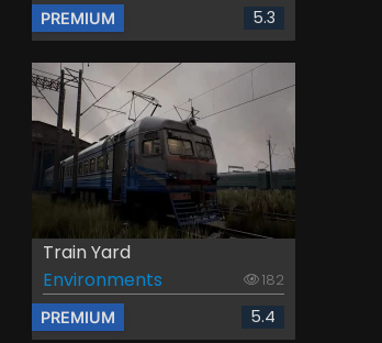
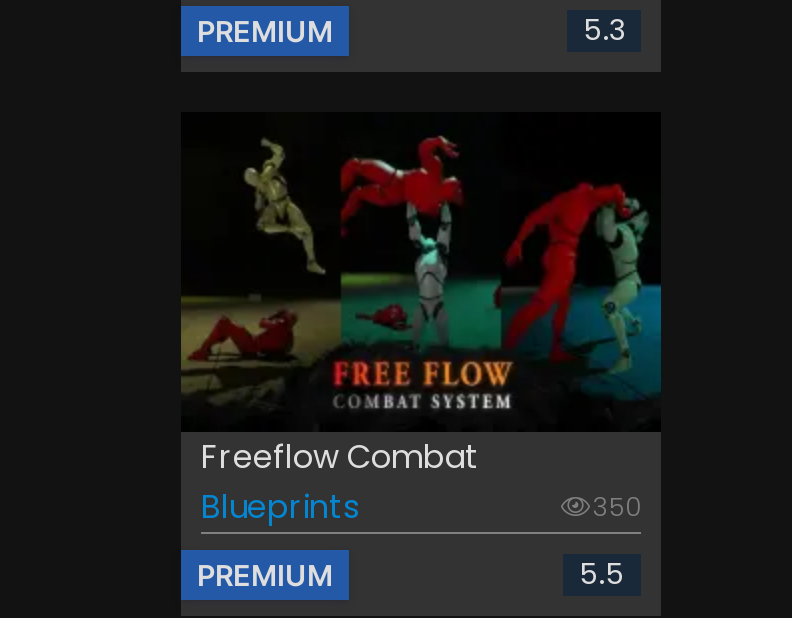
- [image]
- Train Yard
- Environments
- 182
+ [image]
+ Freeflow Combat
+ Blueprints
+ 350

- 5.4
+ 5.5
